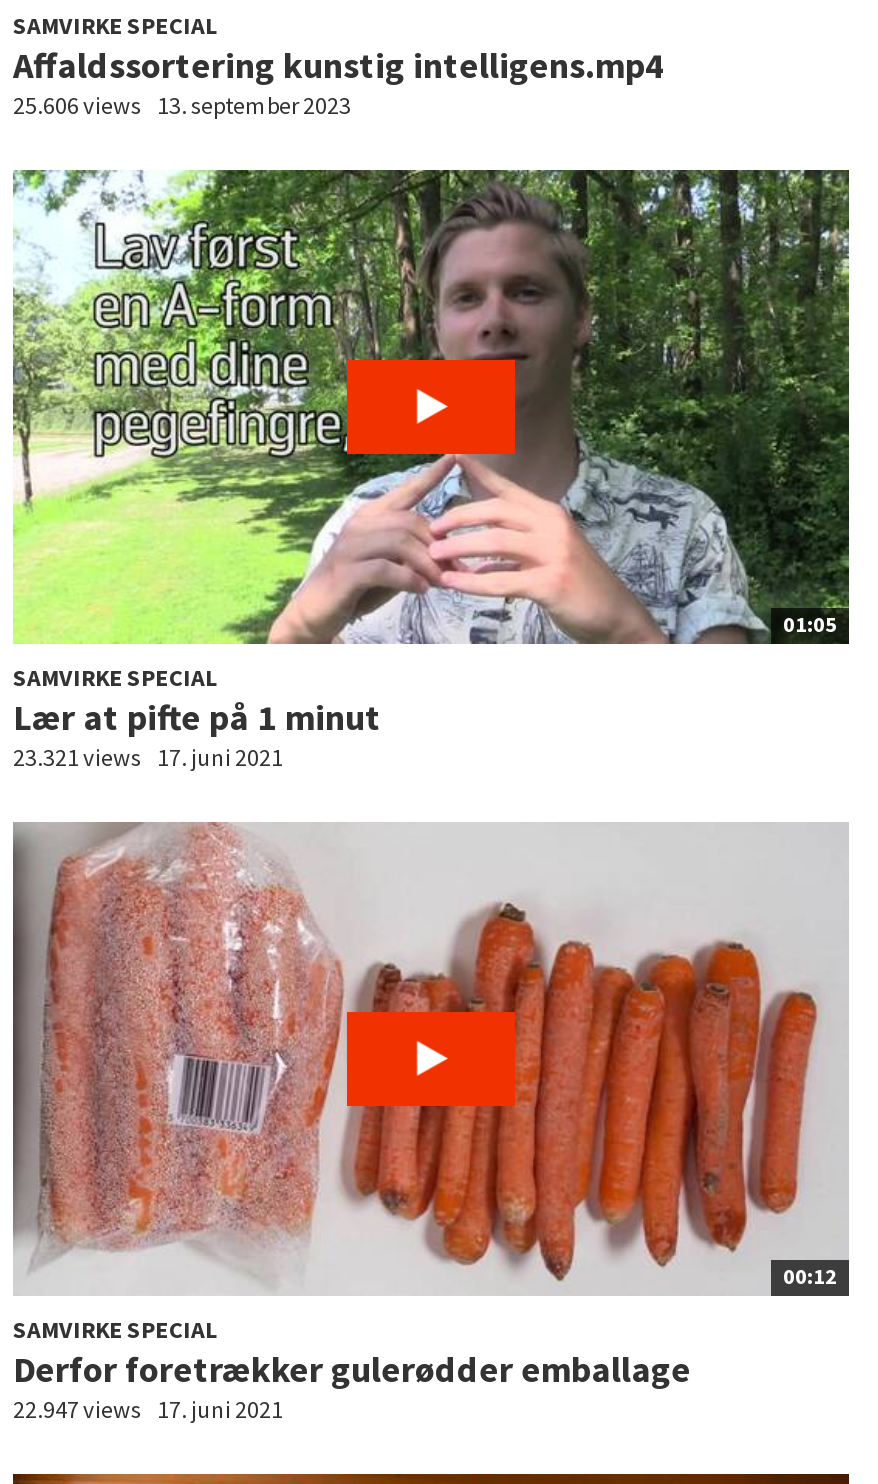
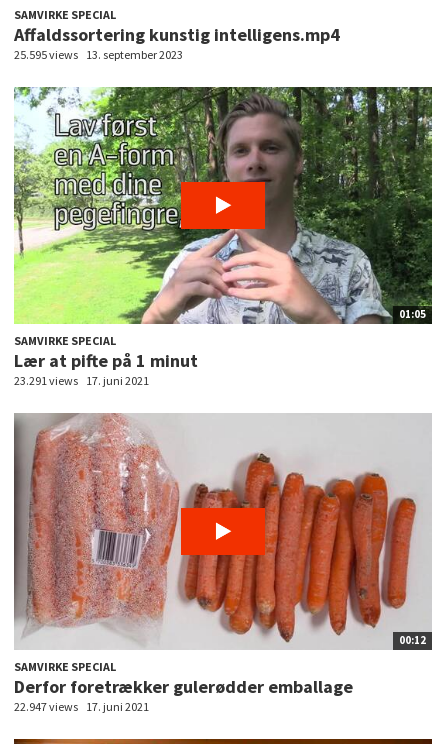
- 25.606 views 13. september 2023
+ 25.595 views 13. september 2023

- 23.321 views 17. juni 2021
+ 23.291 views 17. juni 2021
